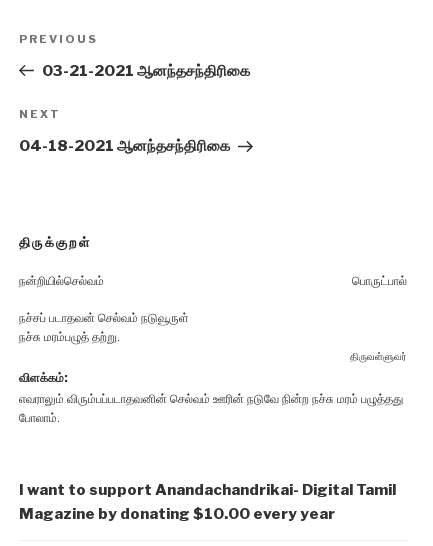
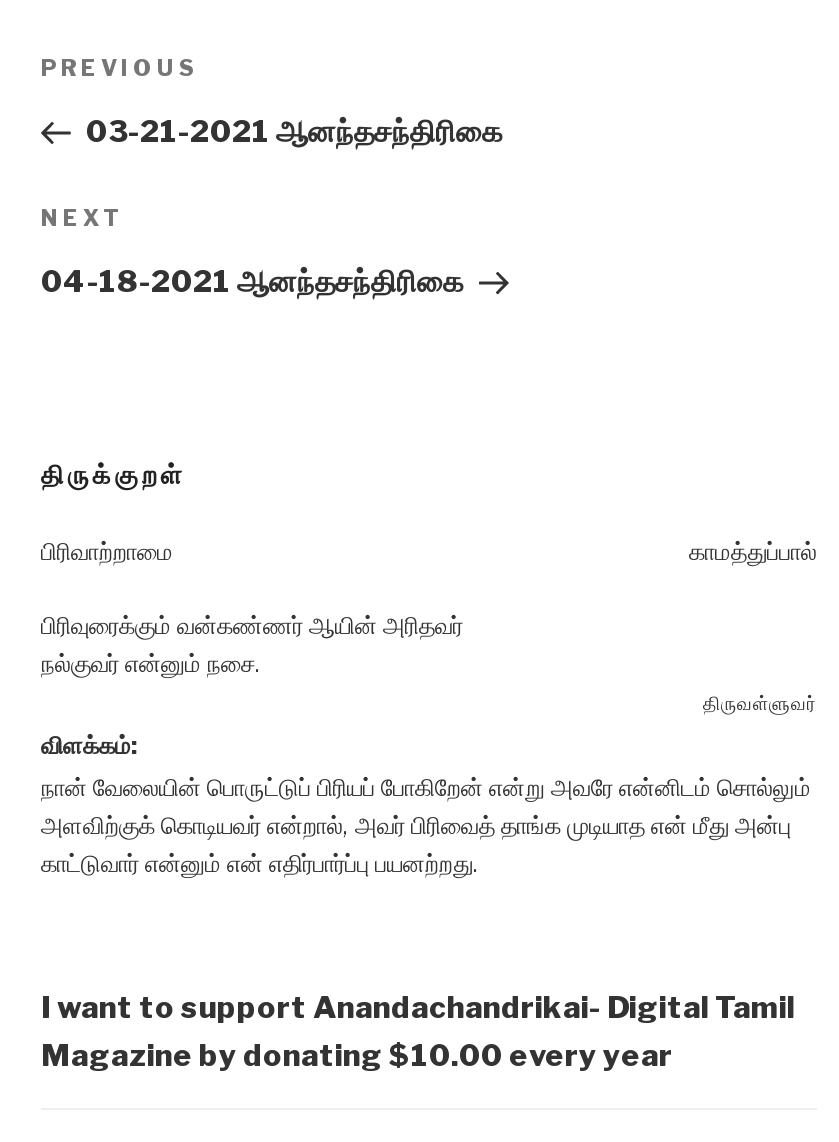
- நன்றியில்செல்வம்
- பொருட்பால்
+ பிரிவாற்றாமை
+ காமத்துப்பால்

- நச்சப் படாதவன் செல்வம் நடுவூருள்
- நச்சு மரம்பழுத் தற்று.
+ பிரிவுரைக்கும் வன்கண்ணர் ஆயின் அரிதவர்
+ நல்குவர் என்னும் நசை.

- எவராலும் விரும்பப்படாதவனின் செல்வம் ஊரின் நடுவே நின்ற நச்சு மரம் பழுத்தது
- போலாம்.
+ நான் வேலையின் பொருட்டுப் பிரியப் போகிறேன் என்று அவரே என்னிடம் சொல்லும்
+ அளவிற்குக் கொடியவர் என்றால், அவர் பிரிவைத் தாங்க முடியாத என் மீது அன்பு
+ காட்டுவார் என்னும் என் எதிர்பார்ப்பு பயனற்றது.
